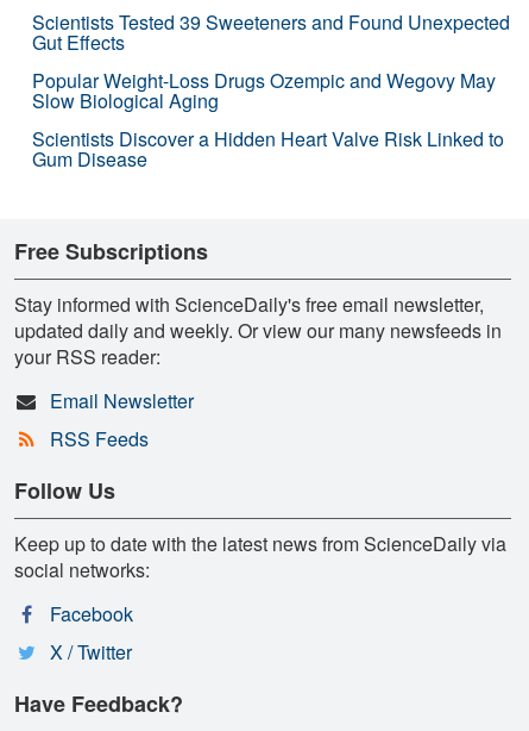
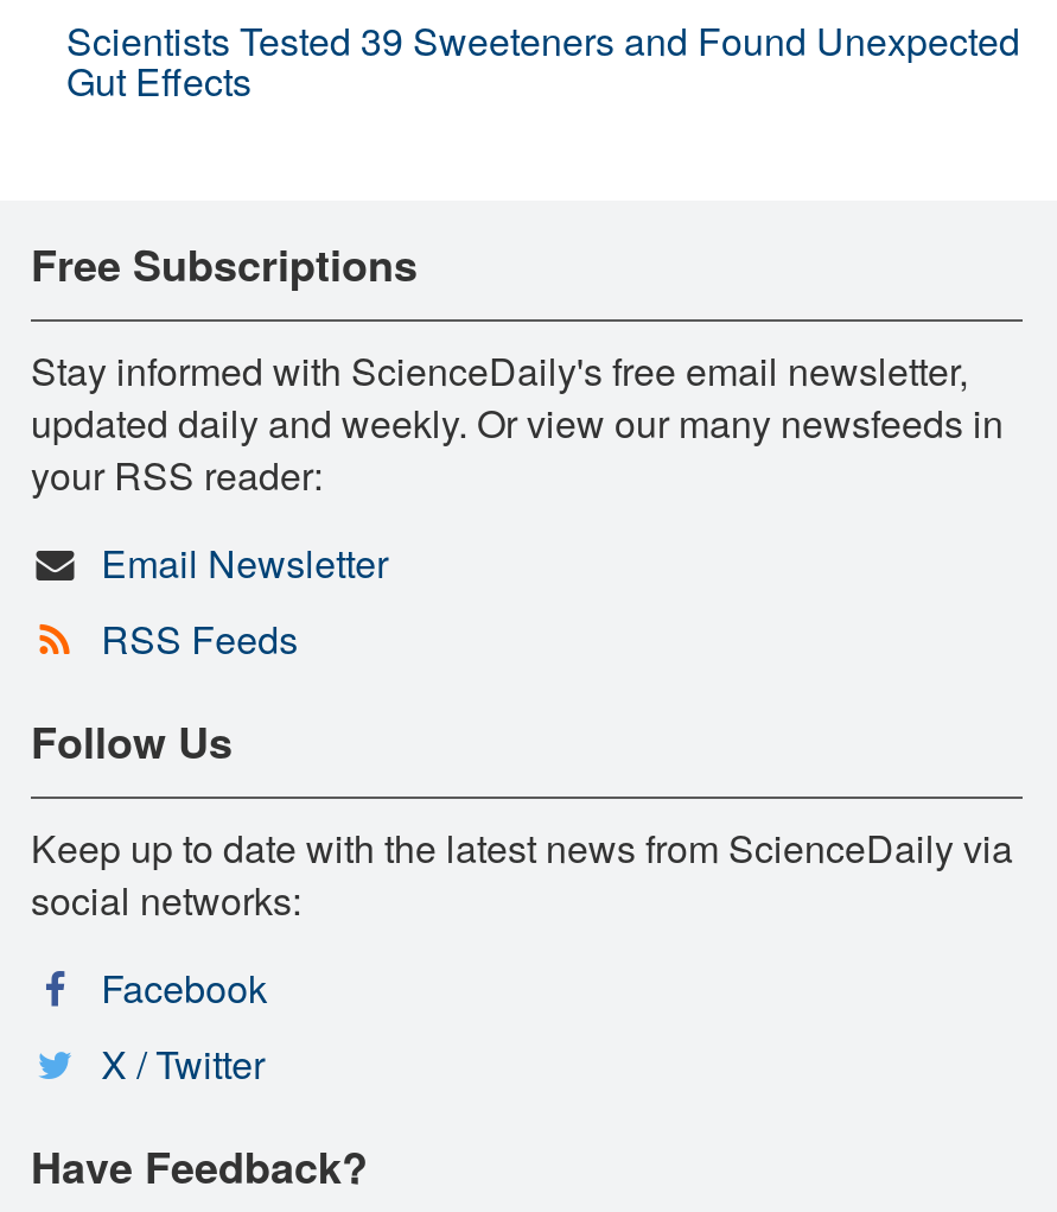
- Popular Weight-Loss Drugs Ozempic and Wegovy May
- Slow Biological Aging
- Scientists Discover a Hidden Heart Valve Risk Linked to
- Gum Disease
